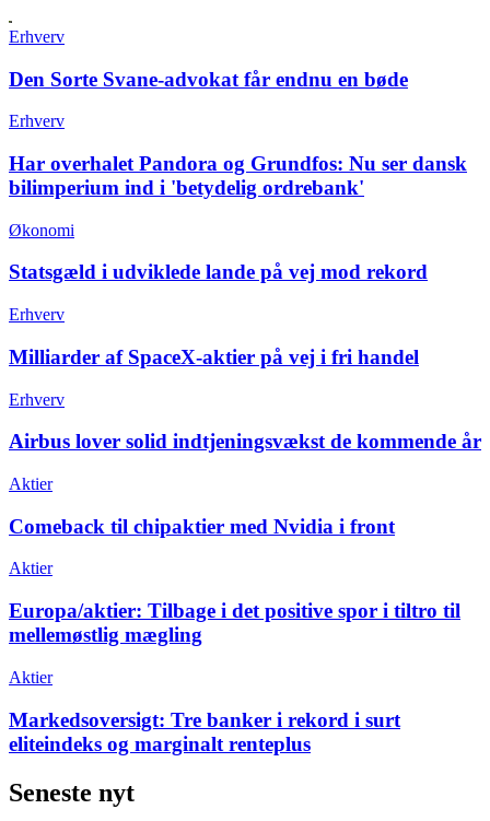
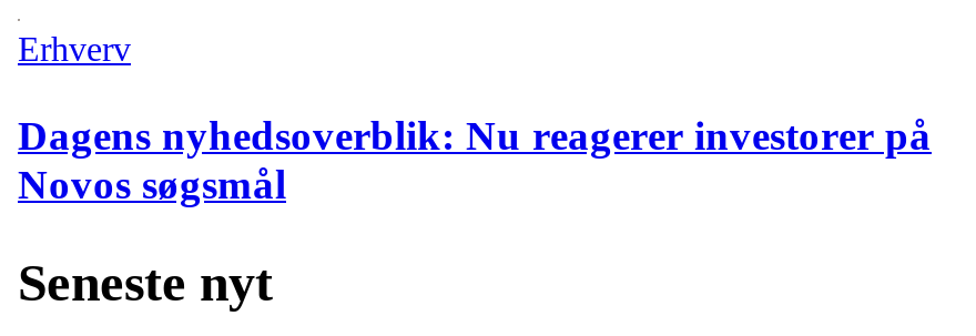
- Den Sorte Svane-advokat får endnu en bøde
- Erhverv
- Har overhalet Pandora og Grundfos: Nu ser dansk
- bilimperium ind i 'betydelig ordrebank'
- Økonomi
- Statsgæld i udviklede lande på vej mod rekord
- Erhverv
- Milliarder af SpaceX-aktier på vej i fri handel
- Erhverv
- Airbus lover solid indtjeningsvækst de kommende år
- Aktier
- Comeback til chipaktier med Nvidia i front
- Aktier
- Europa/aktier: Tilbage i det positive spor i tiltro til
- mellemøstlig mægling
- Aktier
- Markedsoversigt: Tre banker i rekord i surt
- eliteindeks og marginalt renteplus
+ Dagens nyhedsoverblik: Nu reagerer investorer på
+ Novos søgsmål
